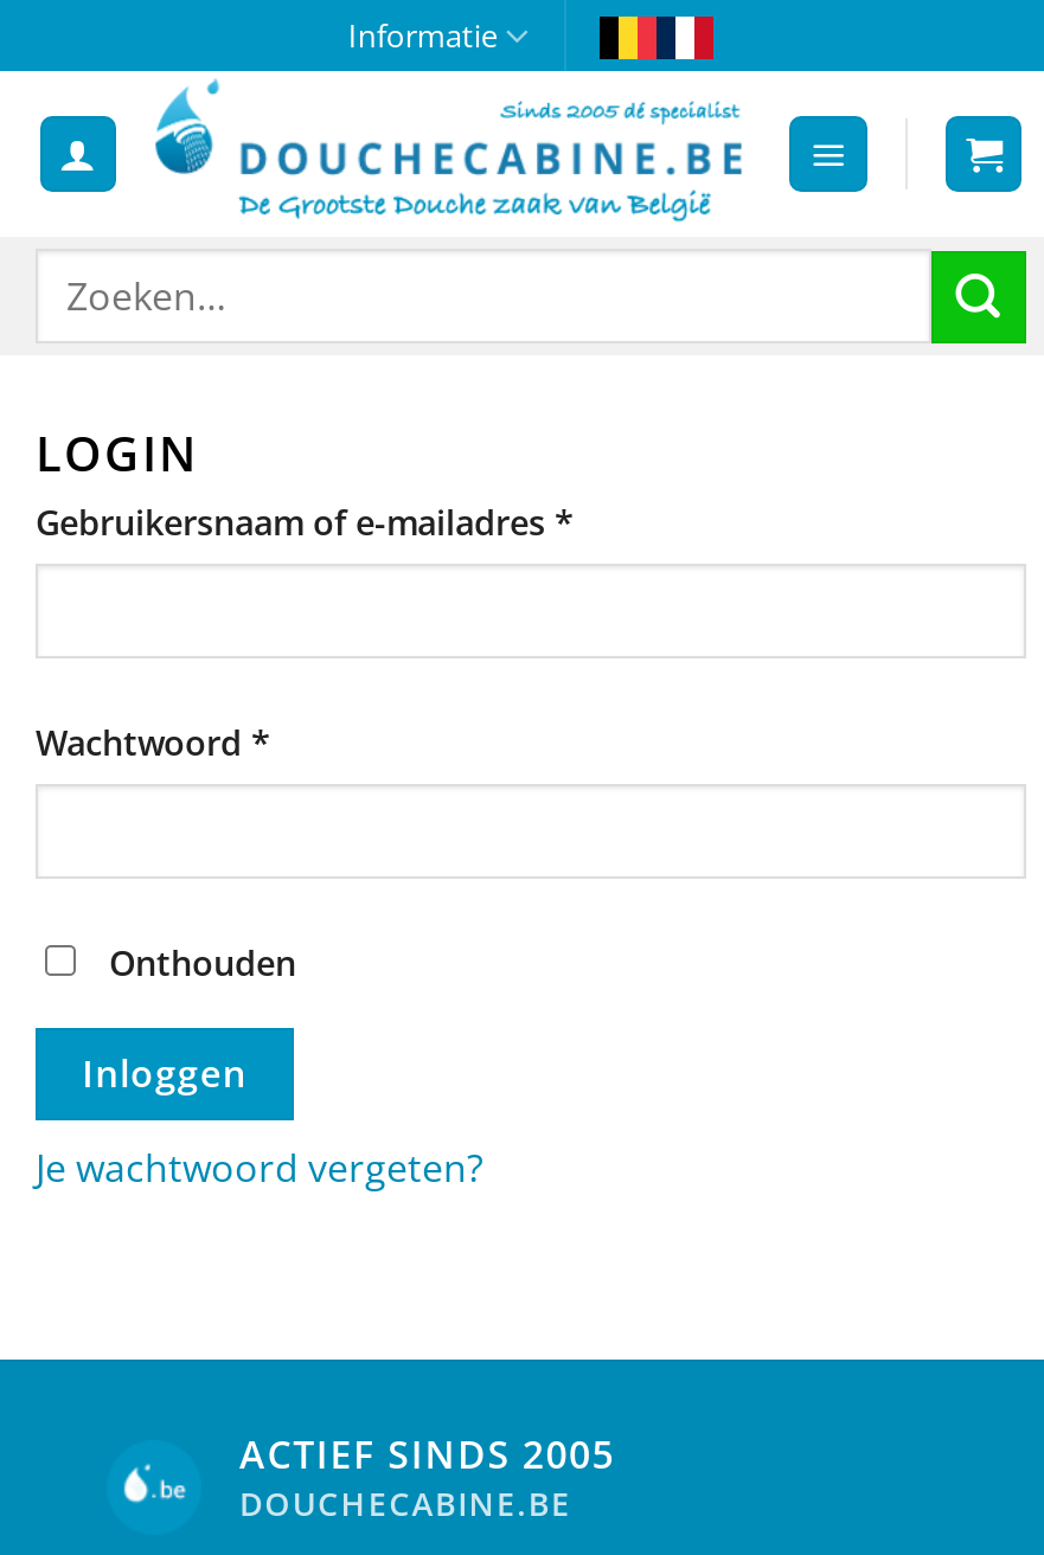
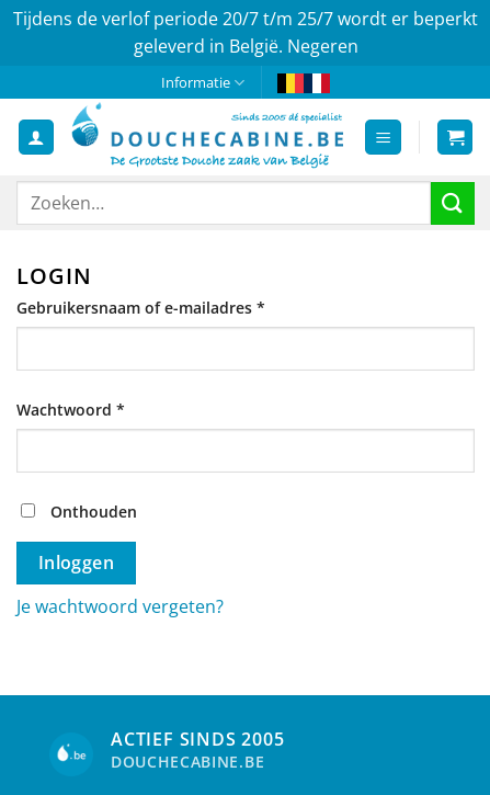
+ Tijdens de verlof periode 20/7 t/m 25/7 wordt er beperkt
+ geleverd in België. Negeren
